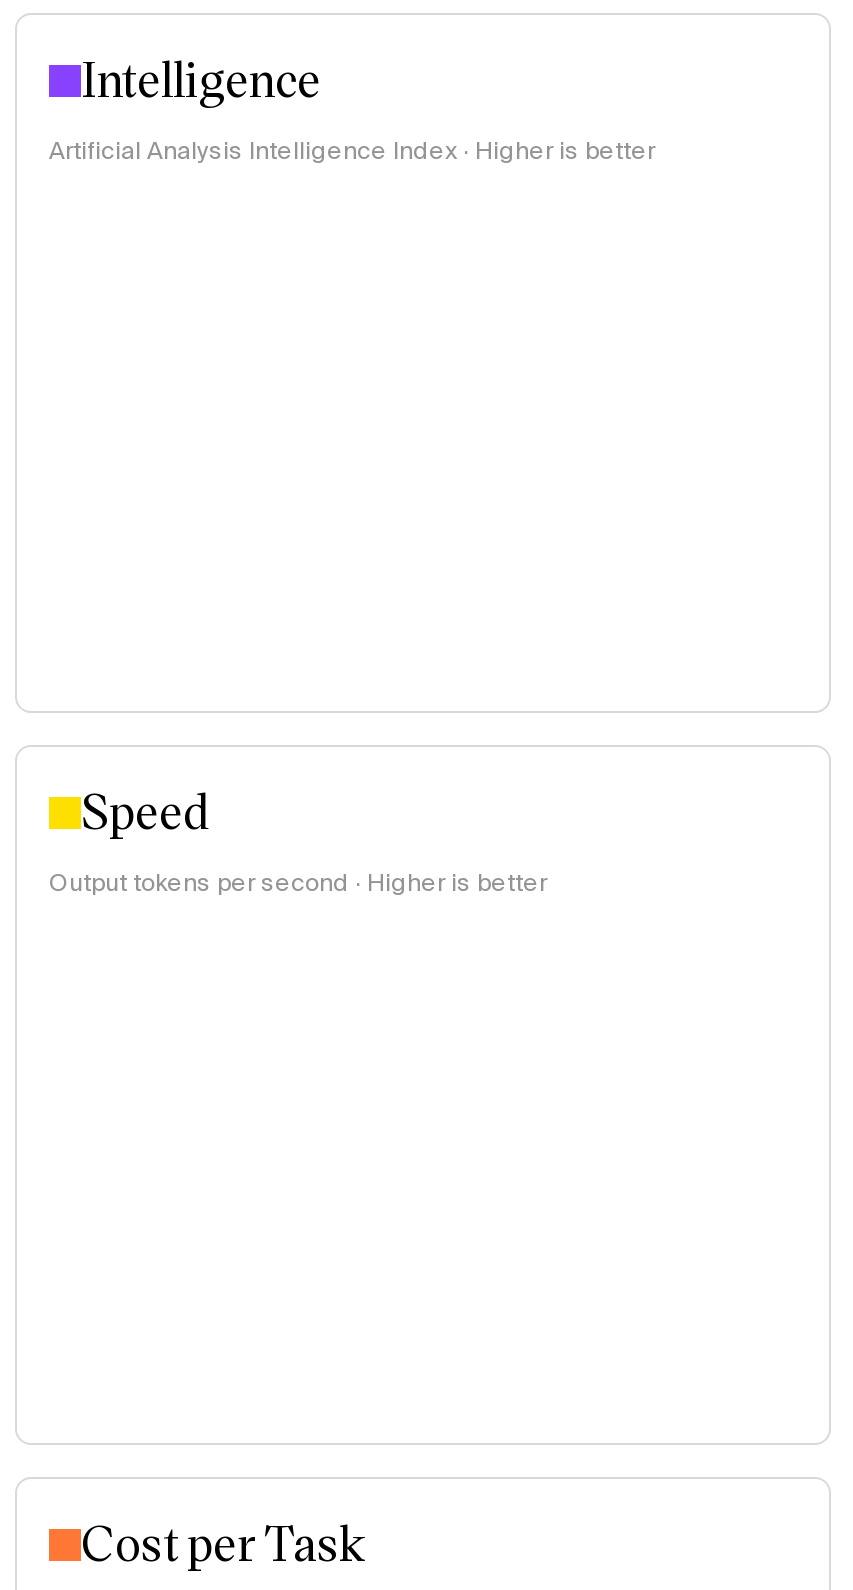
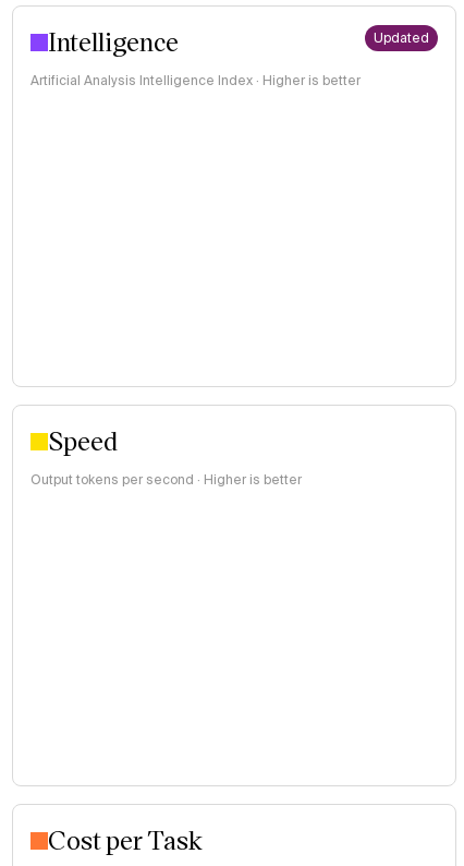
+ Updated
